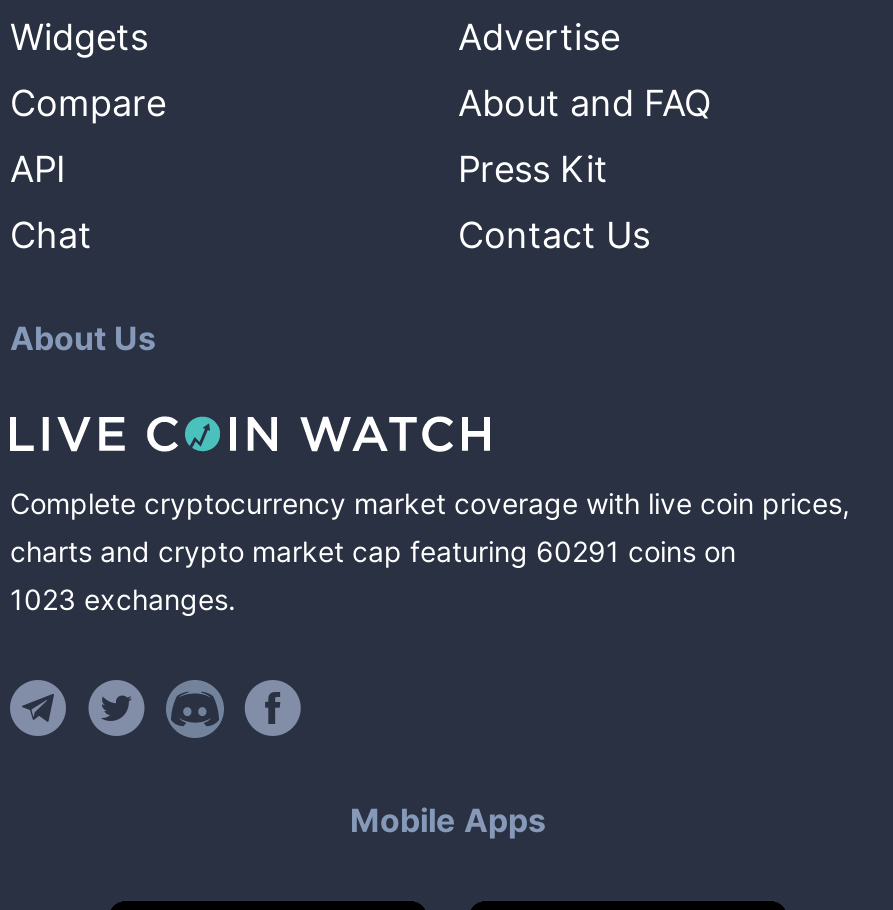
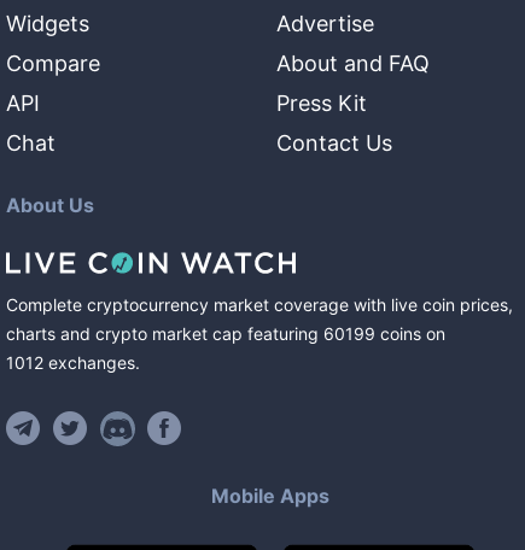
- charts and crypto market cap featuring 60291 coins on
+ charts and crypto market cap featuring 60199 coins on

- 1023 exchanges.
+ 1012 exchanges.
